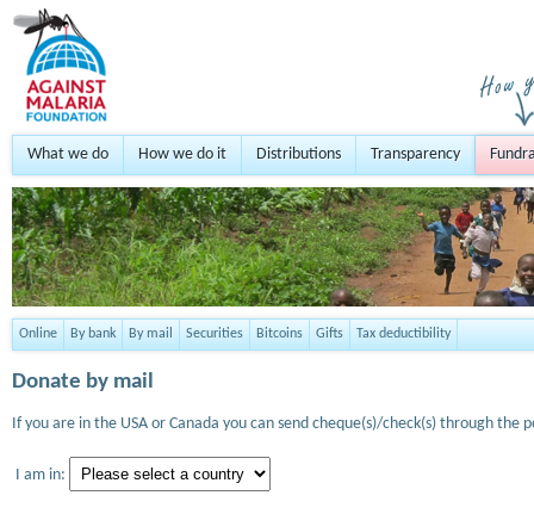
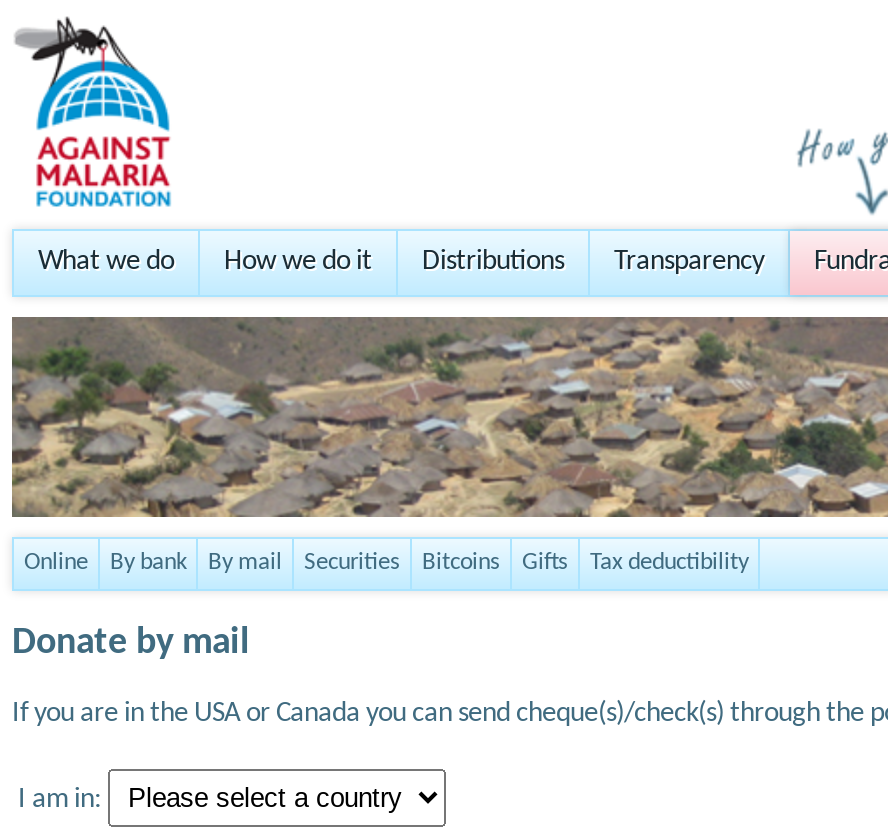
- [image]
+ [image]
